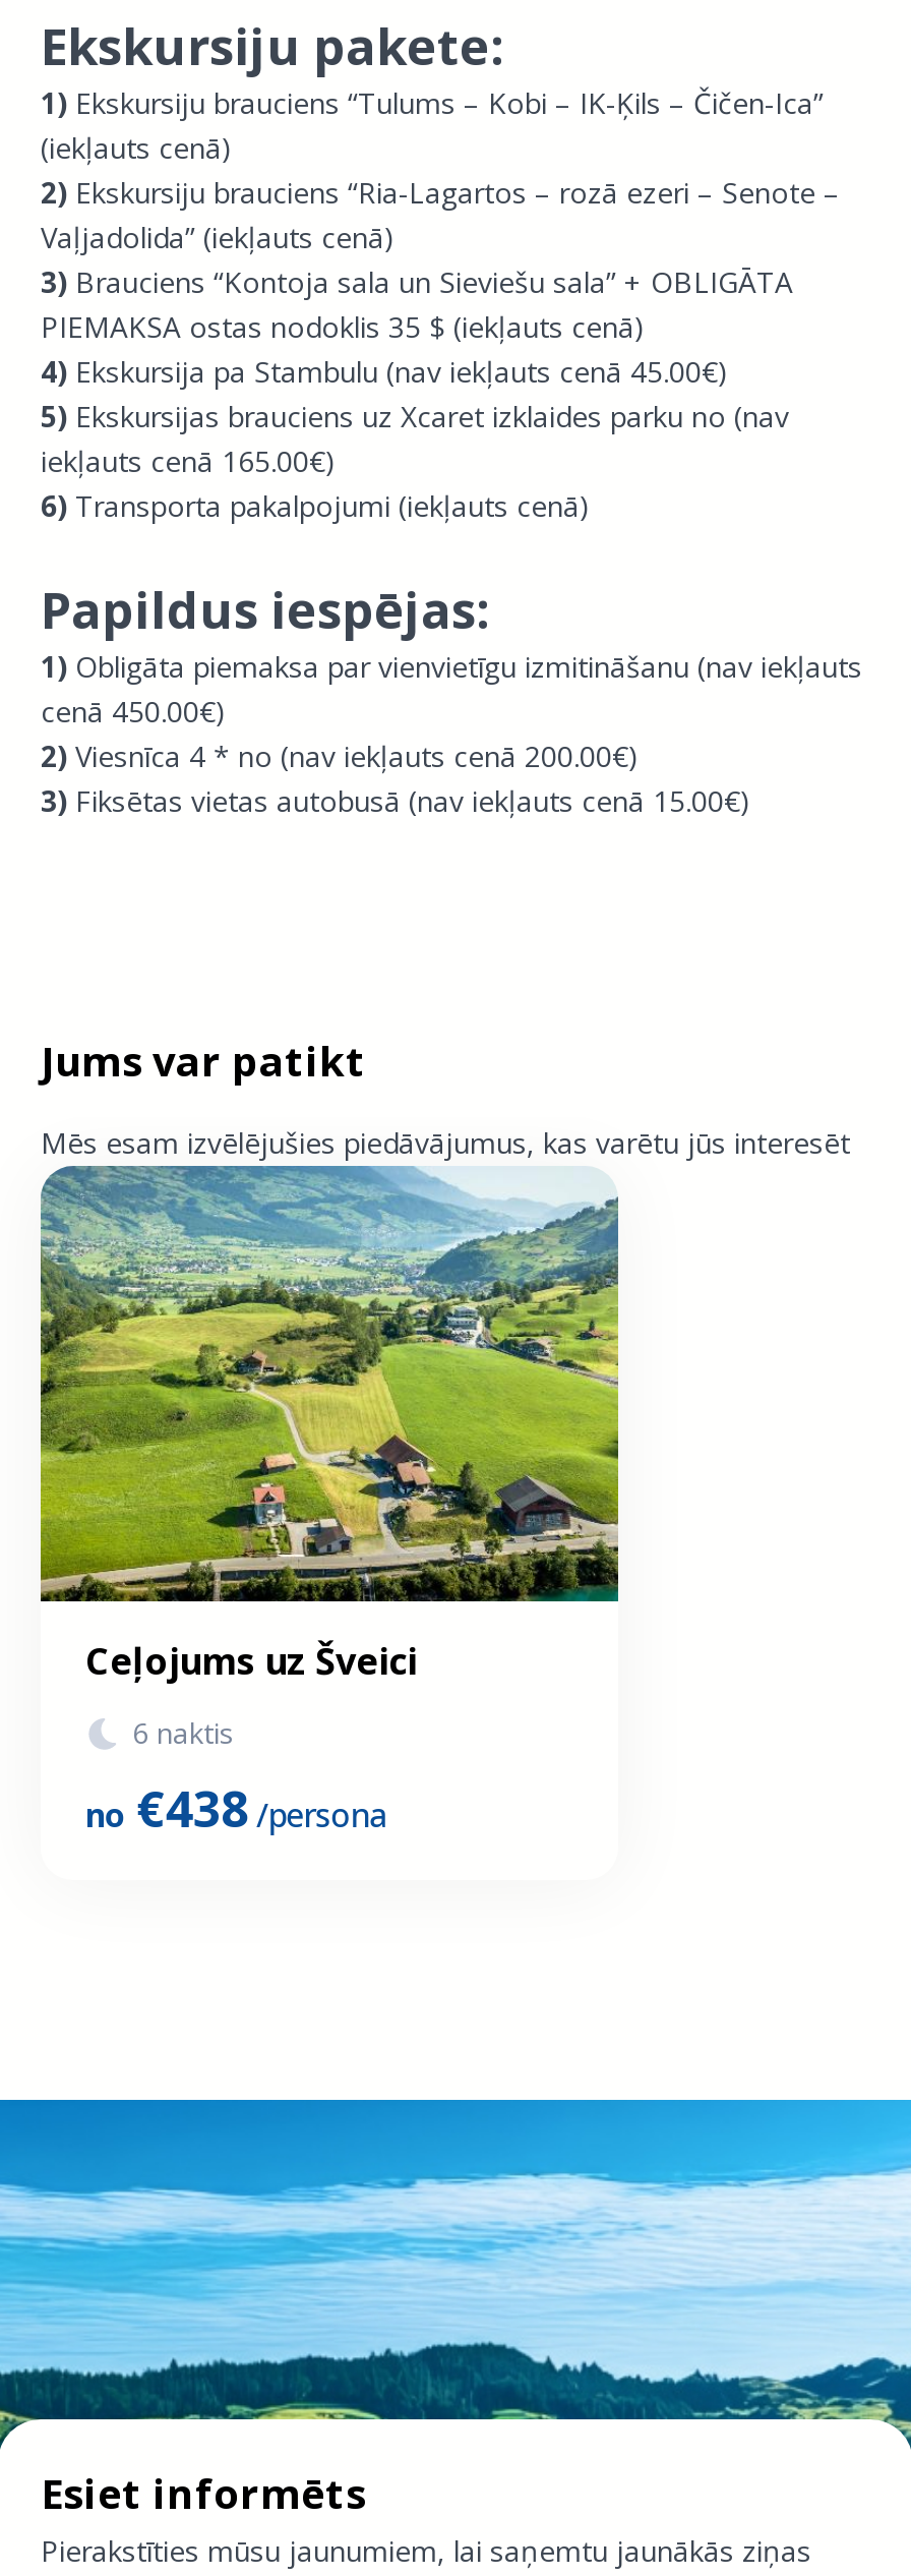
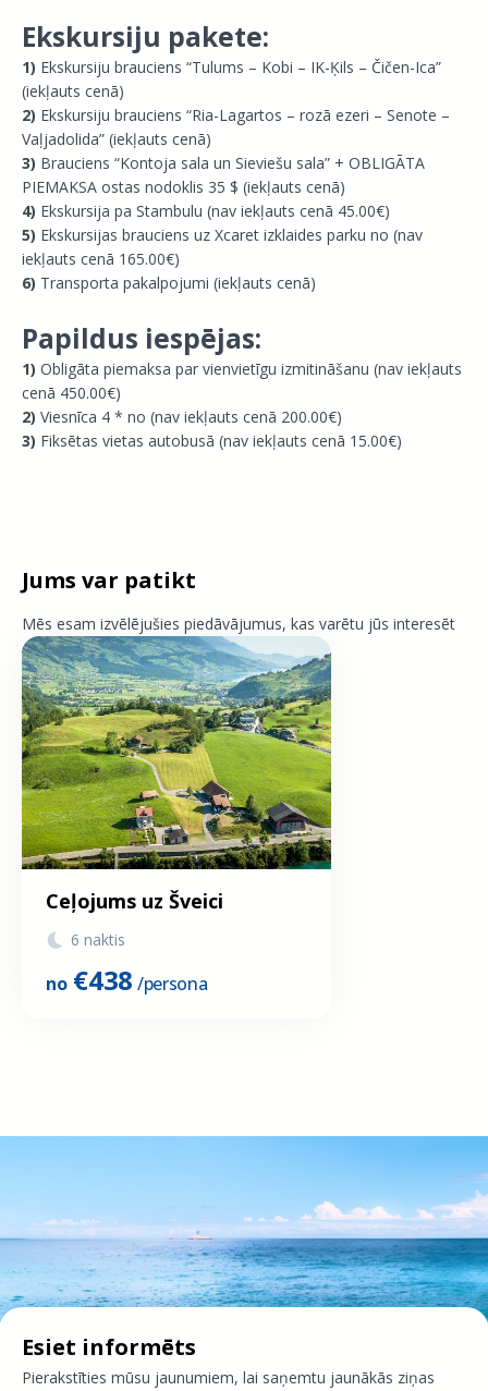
- [image]
+ [image]
